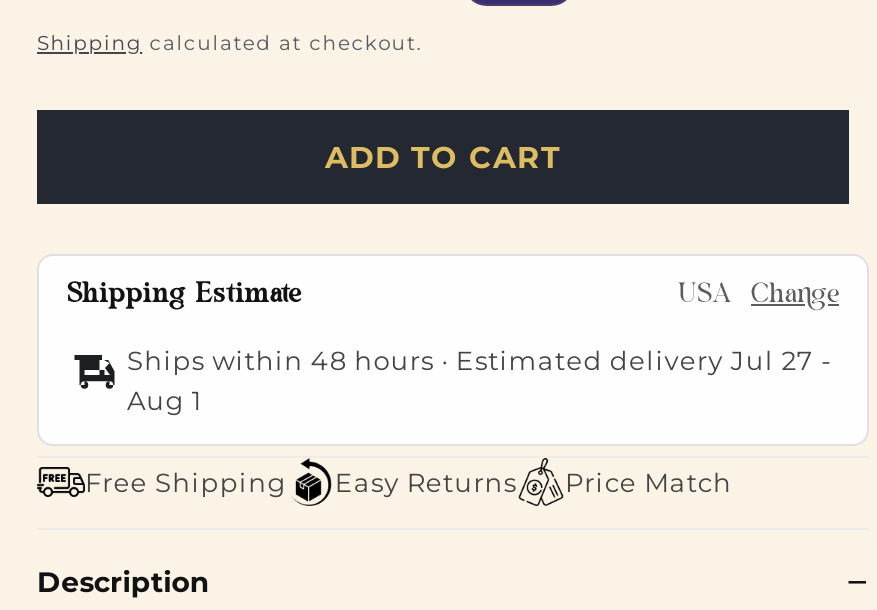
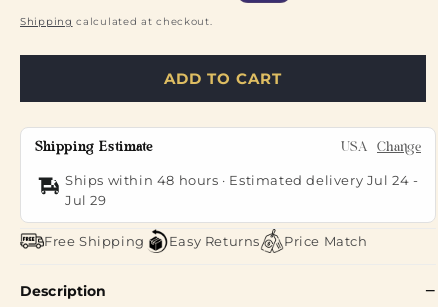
- Ships within 48 hours · Estimated delivery Jul 27 -
- Aug 1
+ Ships within 48 hours · Estimated delivery Jul 24 -
+ Jul 29
